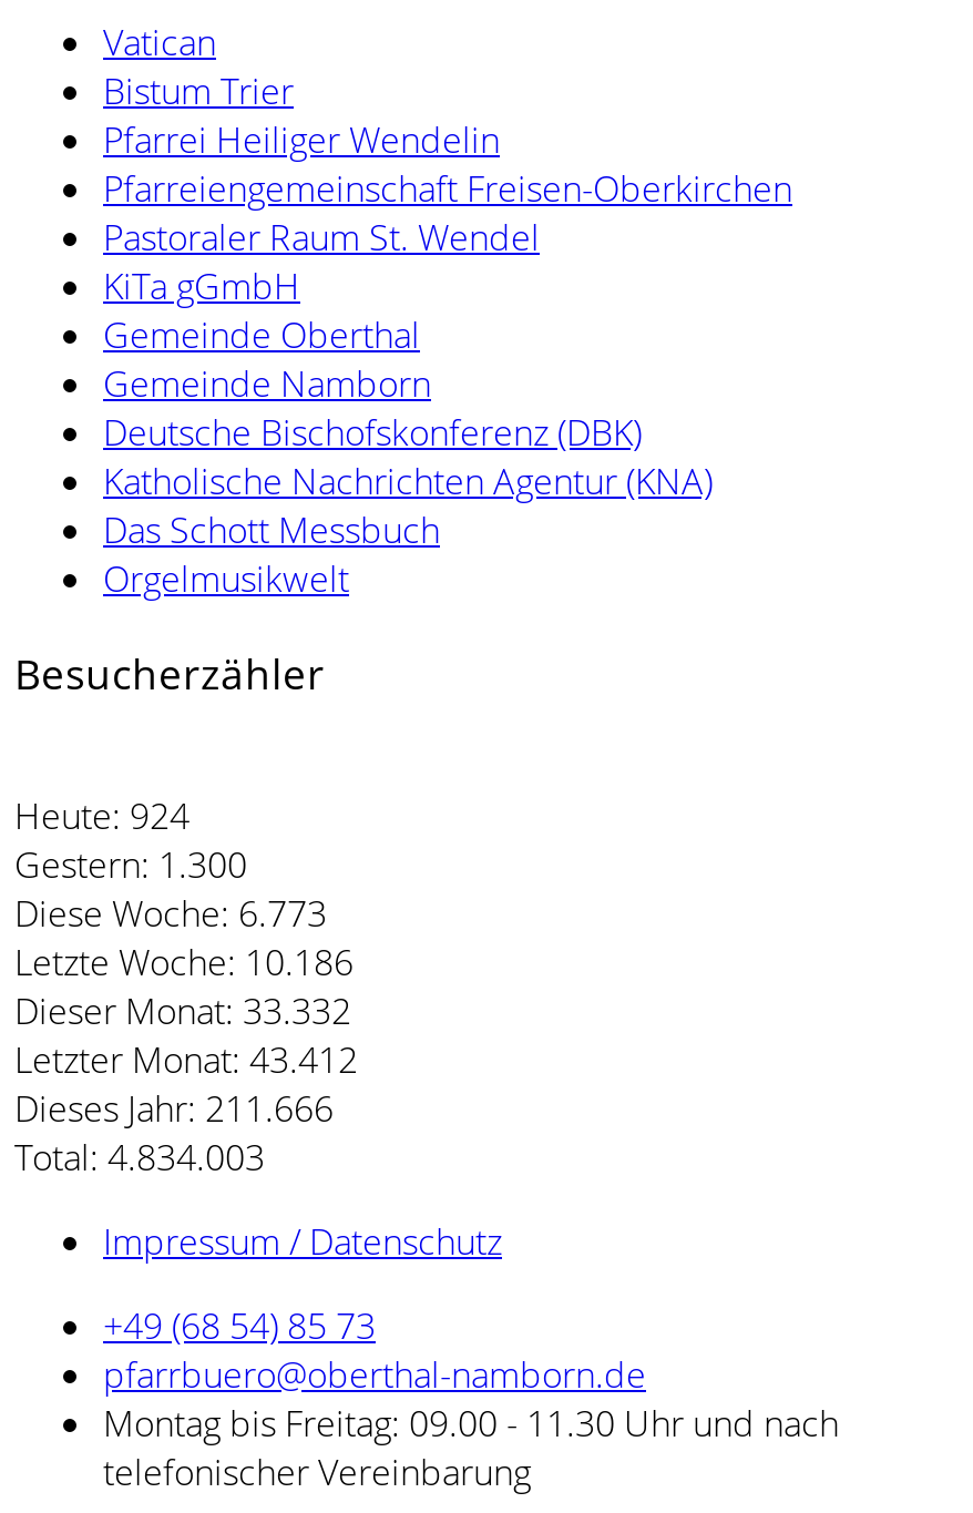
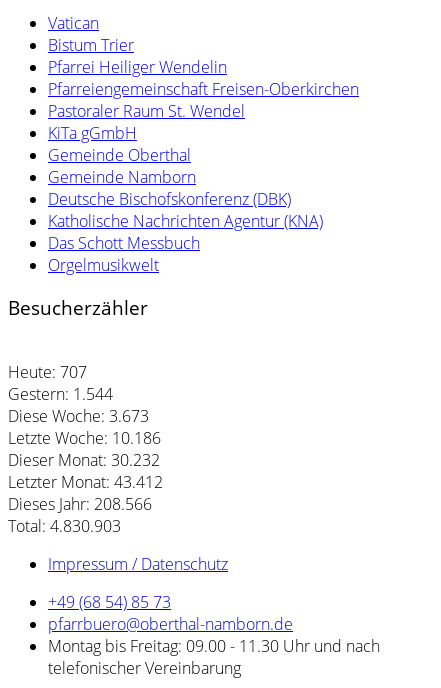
- Heute: 924
+ Heute: 707

- Gestern: 1.300
+ Gestern: 1.544

- Diese Woche: 6.773
+ Diese Woche: 3.673

- Dieser Monat: 33.332
+ Dieser Monat: 30.232

- Dieses Jahr: 211.666
+ Dieses Jahr: 208.566

- Total: 4.834.003
+ Total: 4.830.903
